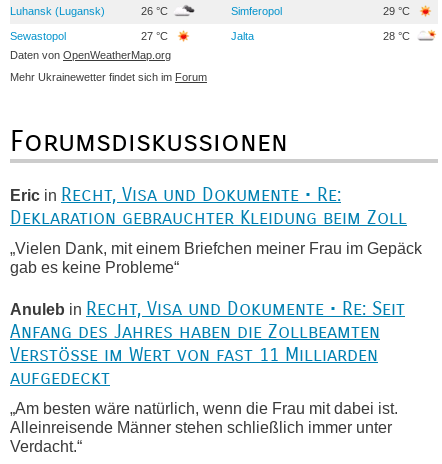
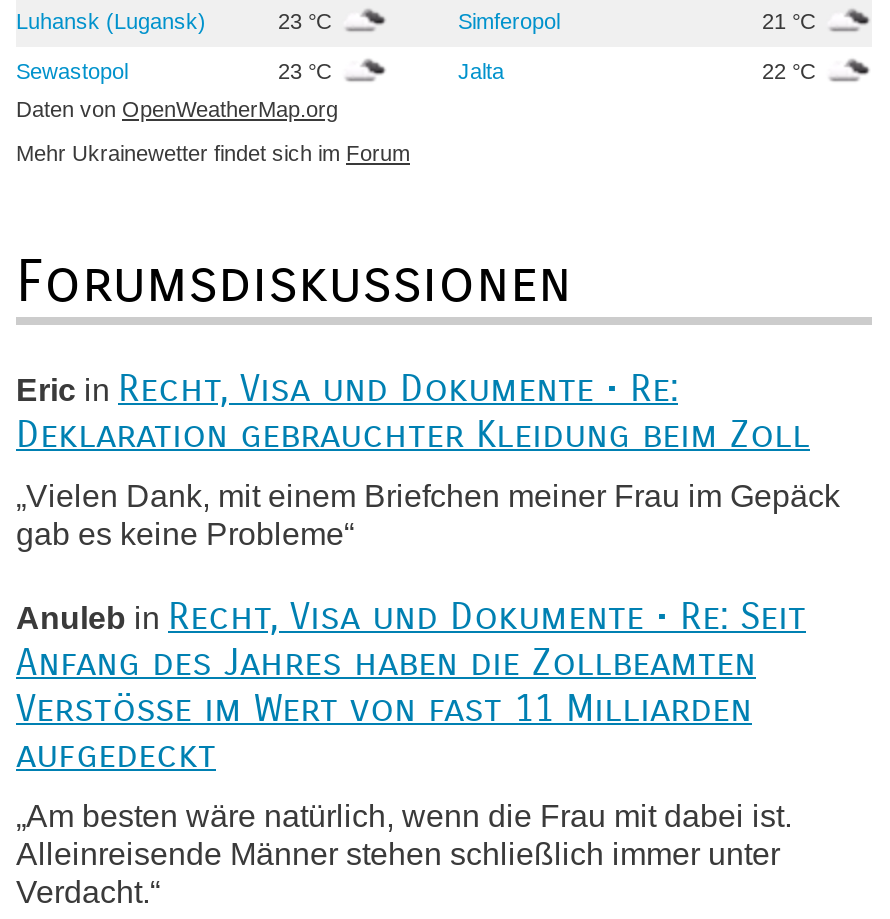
- 26 °C
+ 23 °C

- 29 °C
+ 21 °C

- 27 °C
+ 23 °C

- 28 °C
+ 22 °C
